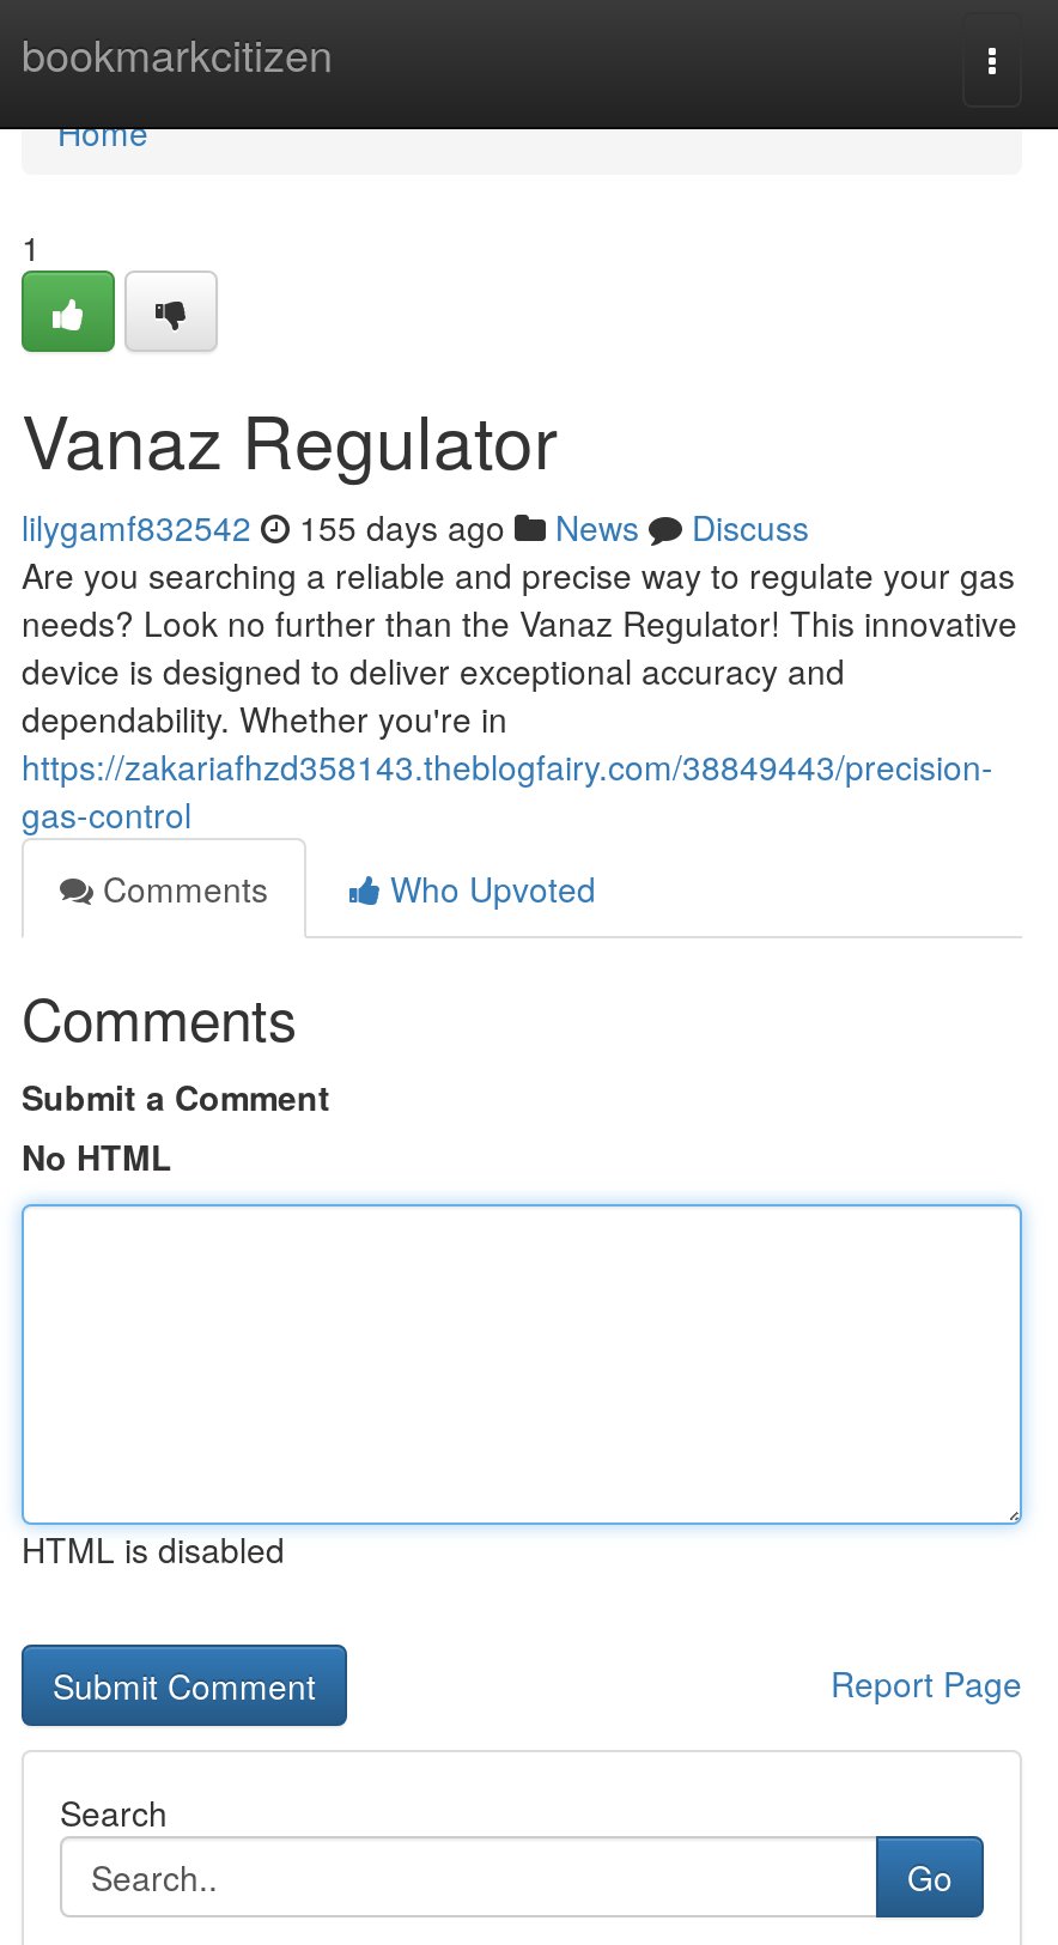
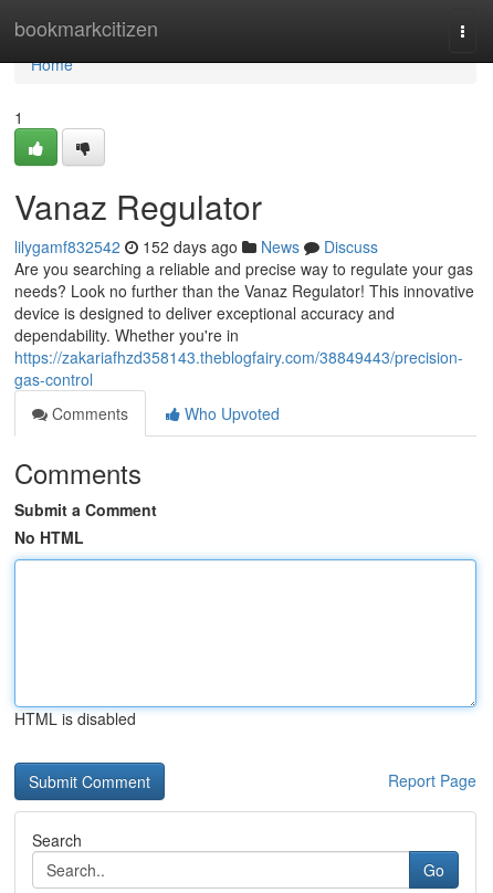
- lilygamf832542 155 days ago News Discuss
+ lilygamf832542 152 days ago News Discuss
